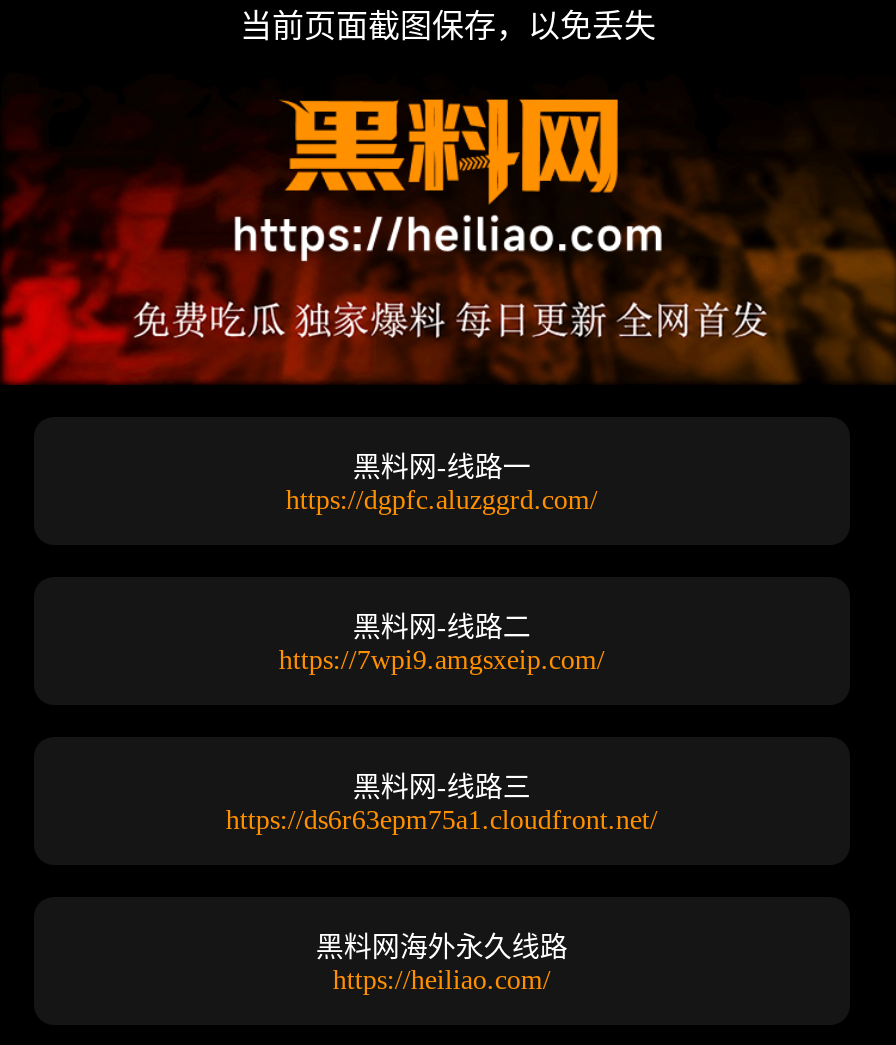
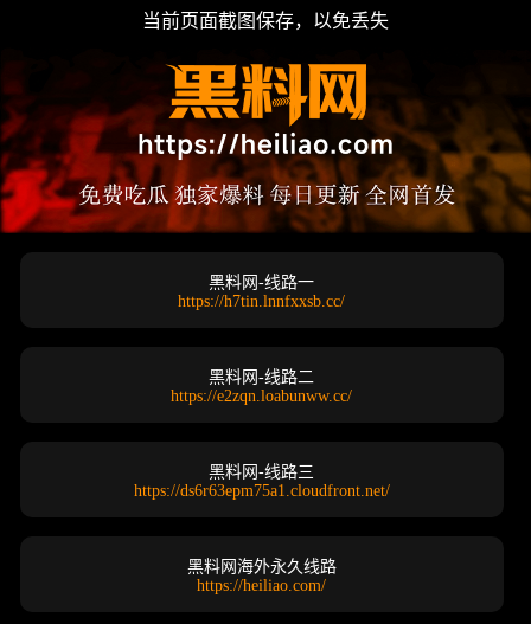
- https://dgpfc.aluzggrd.com/
+ https://h7tin.lnnfxxsb.cc/

- https://7wpi9.amgsxeip.com/
+ https://e2zqn.loabunww.cc/
